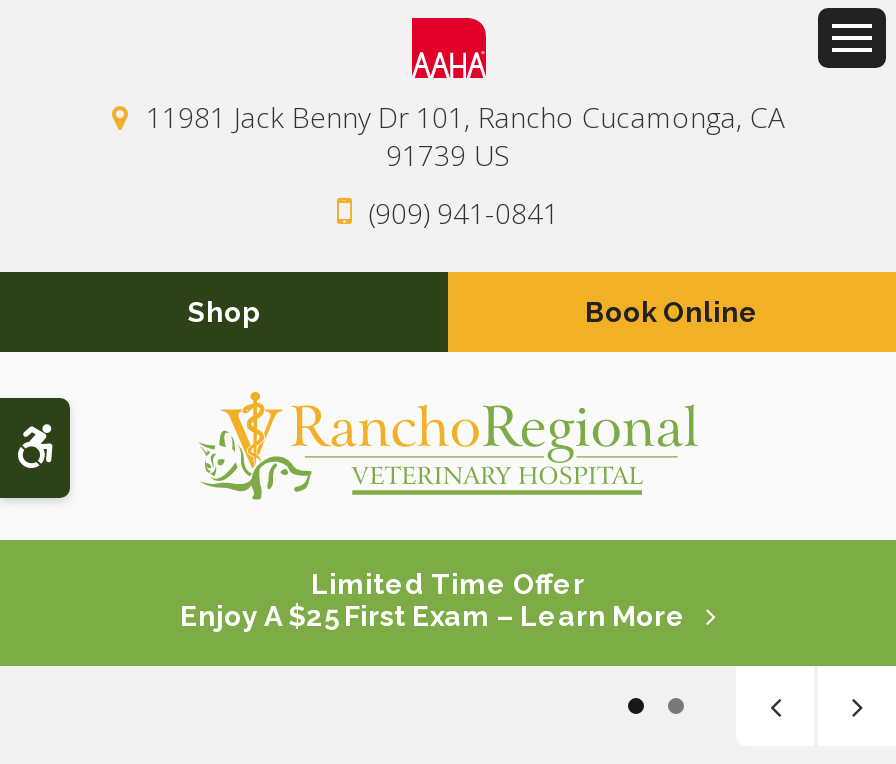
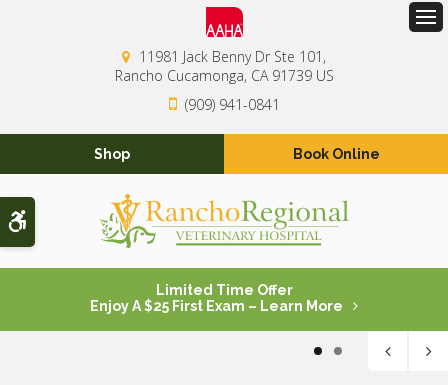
- 11981 Jack Benny Dr 101 Rancho Cucamonga CA
- 91739 US
+ 11981 Jack Benny Dr Ste 101
+ Rancho Cucamonga CA 91739 US
